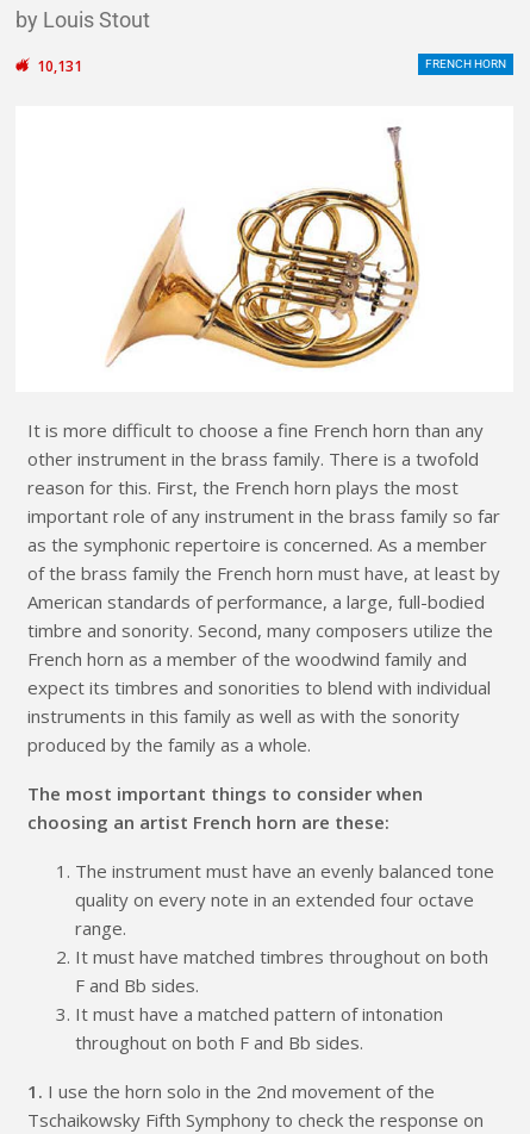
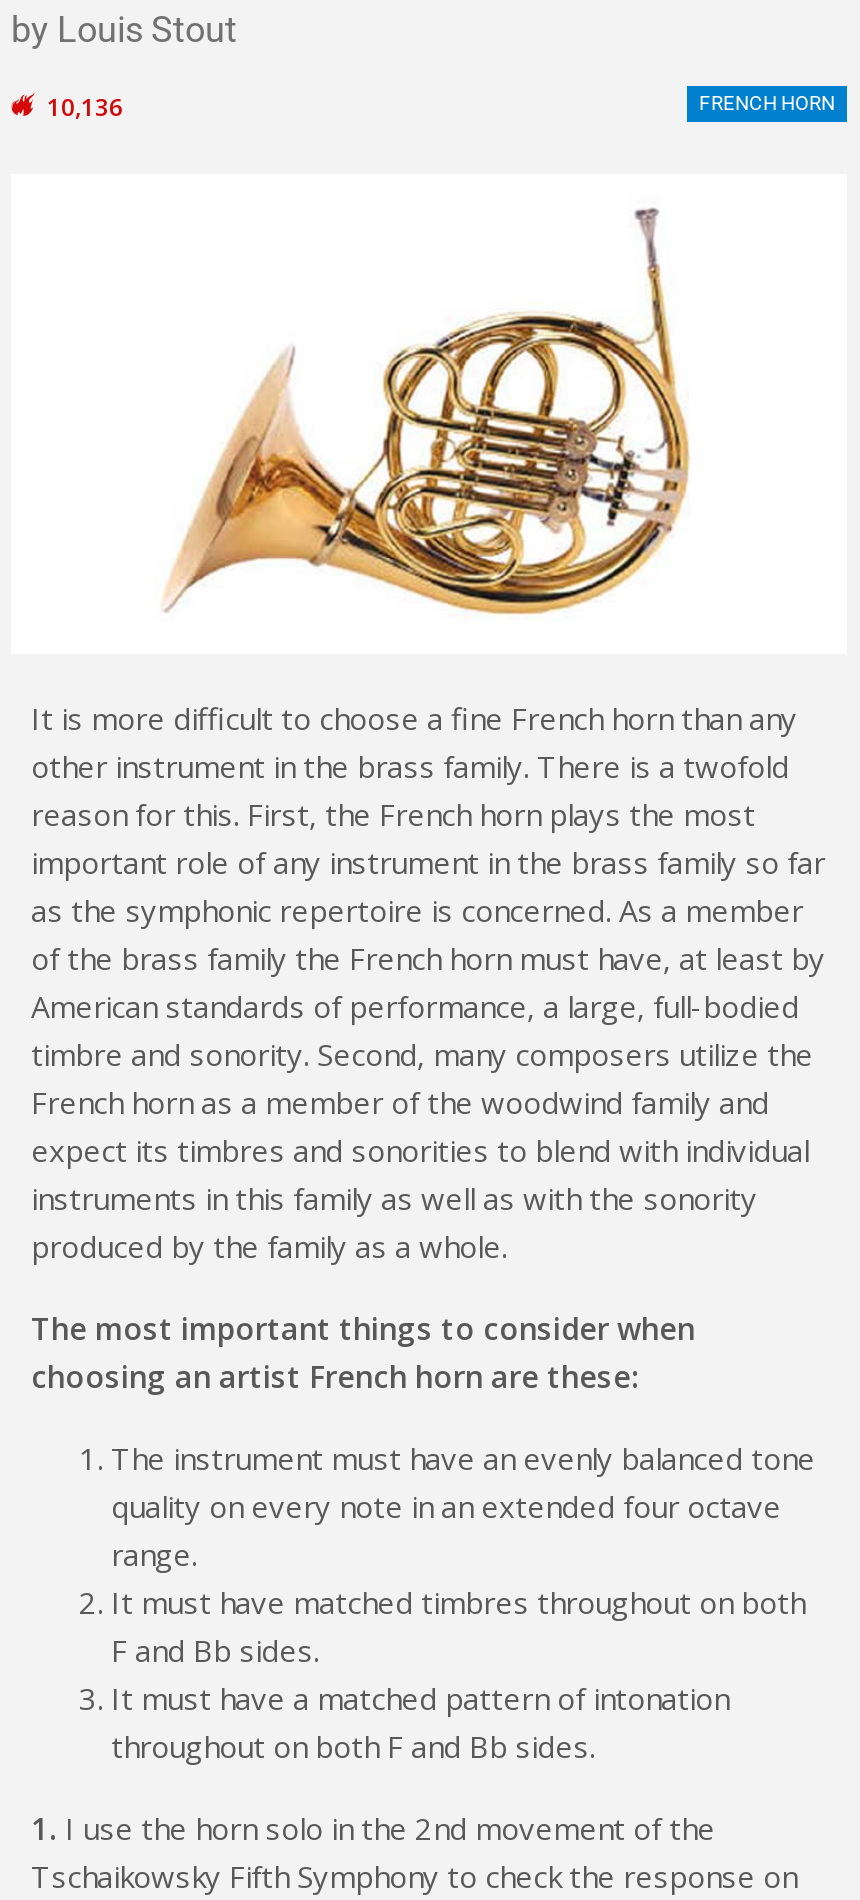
- 10,131
+ 10,136
